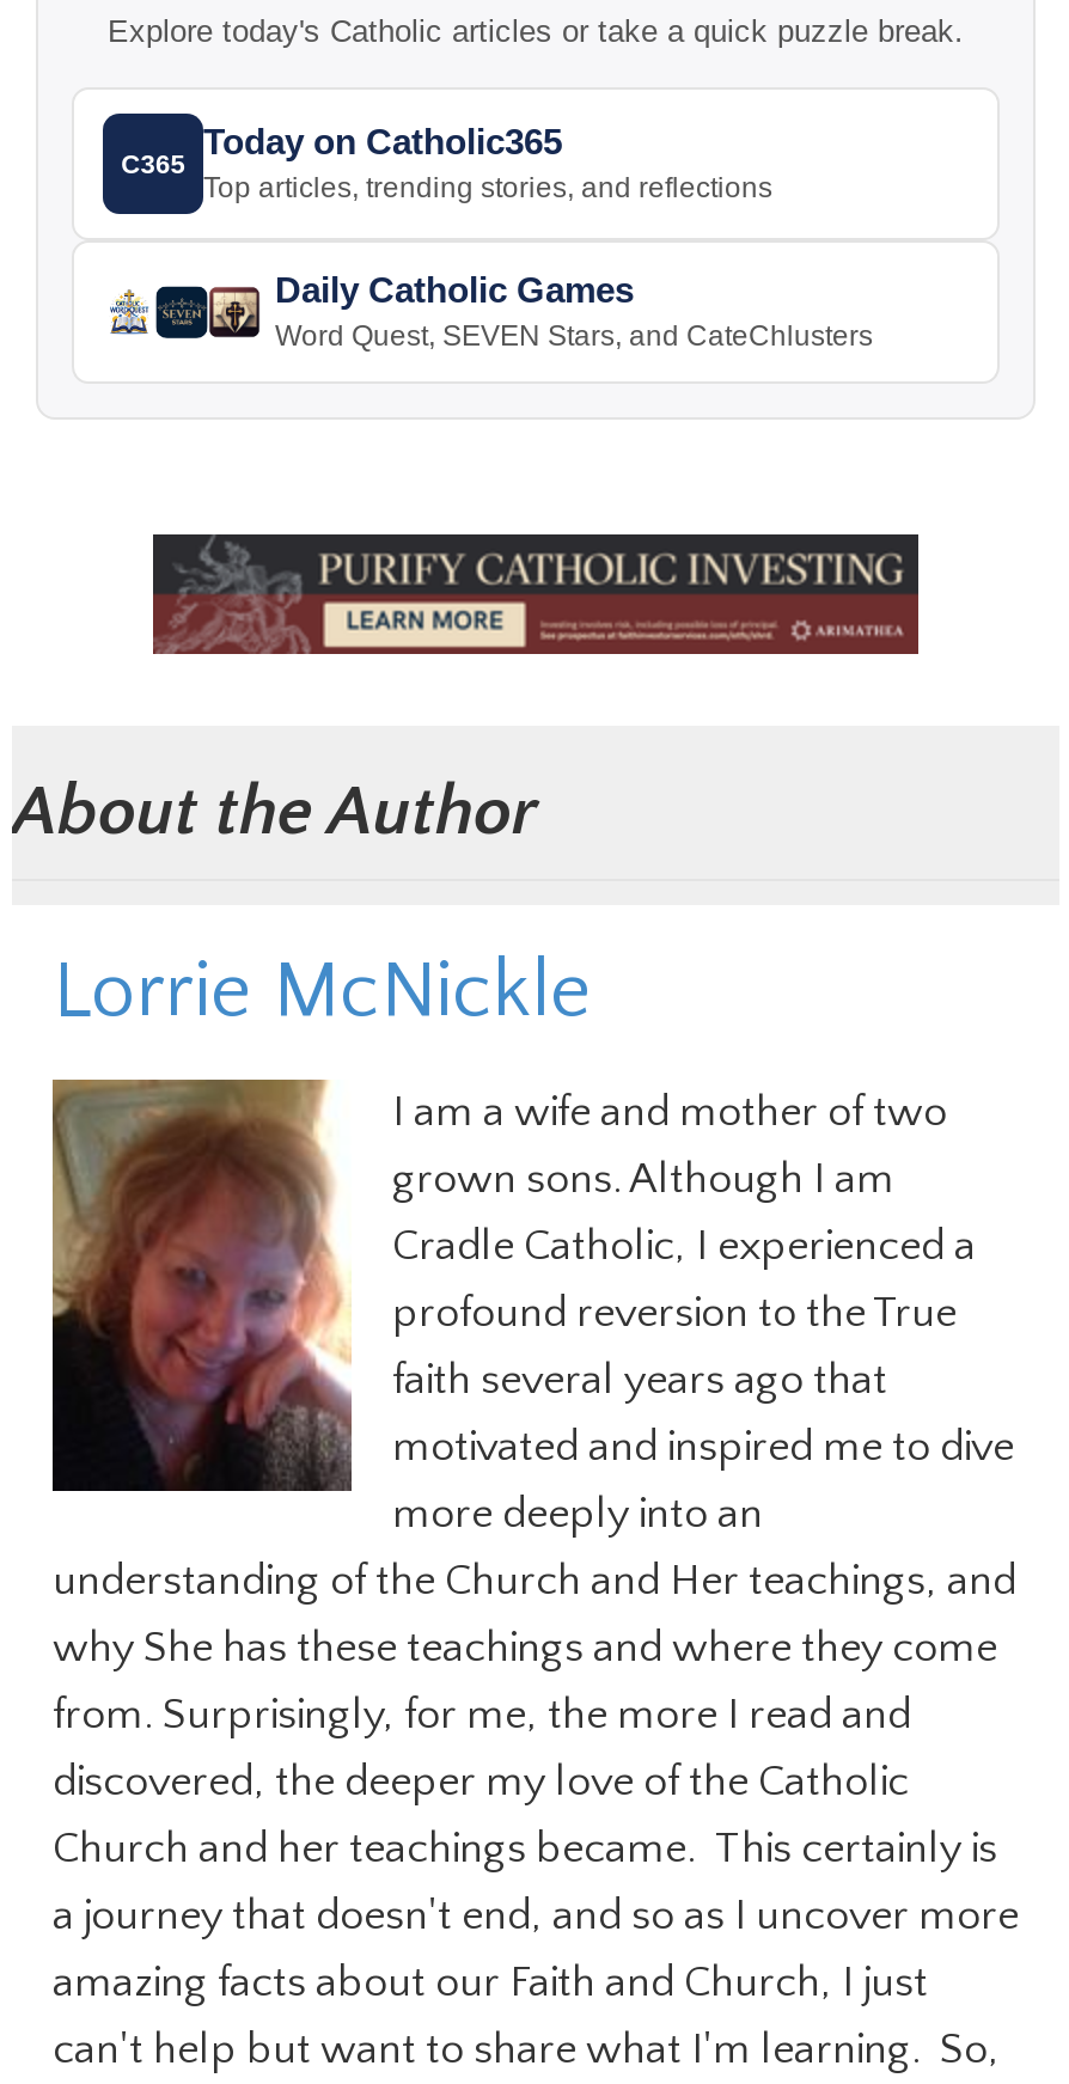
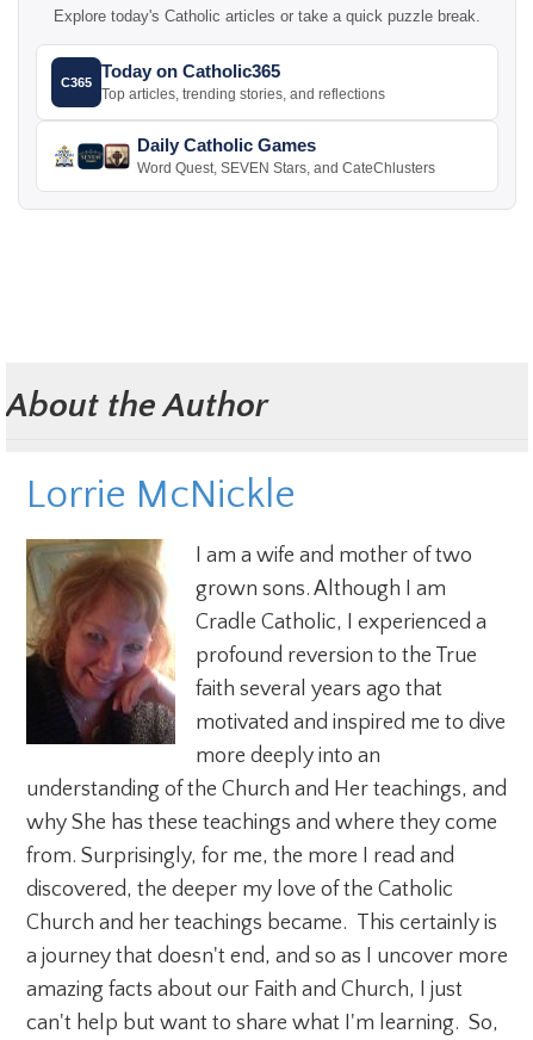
- [image]
